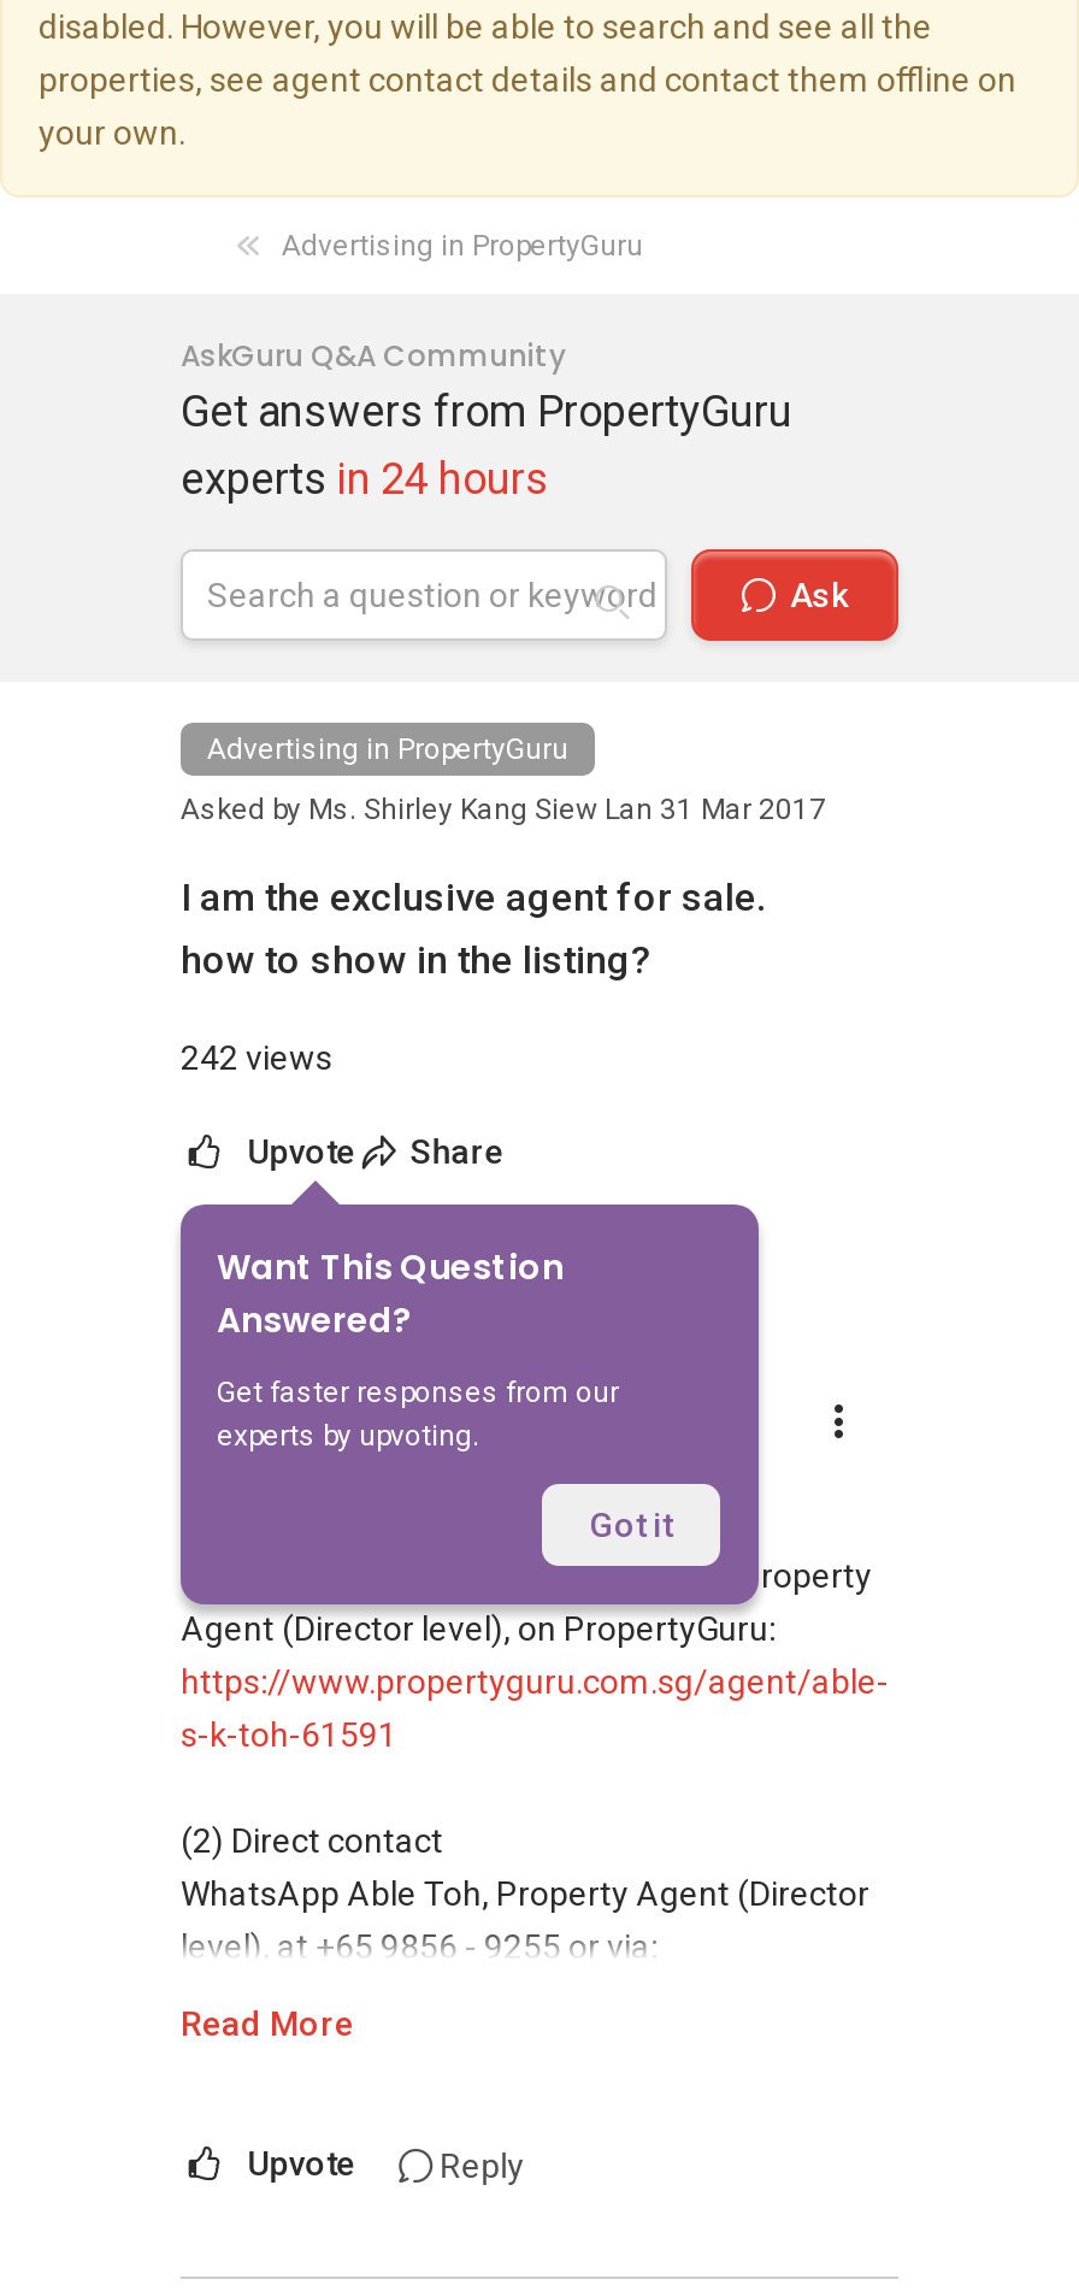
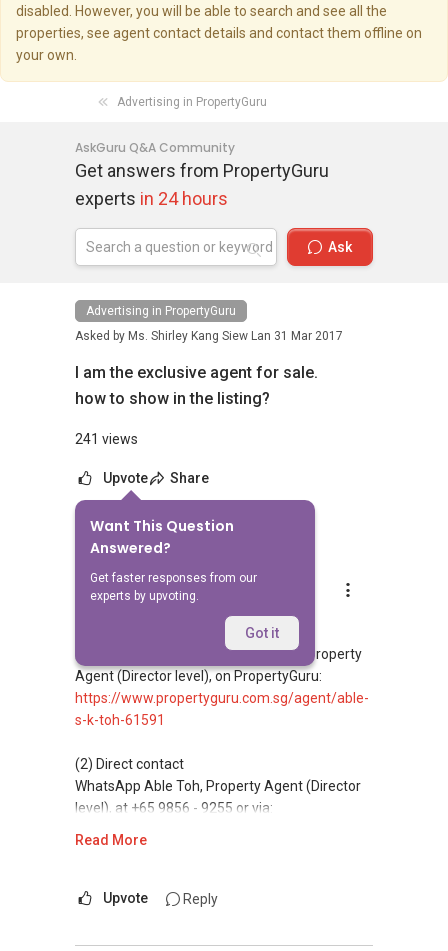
- 242 views
+ 241 views
